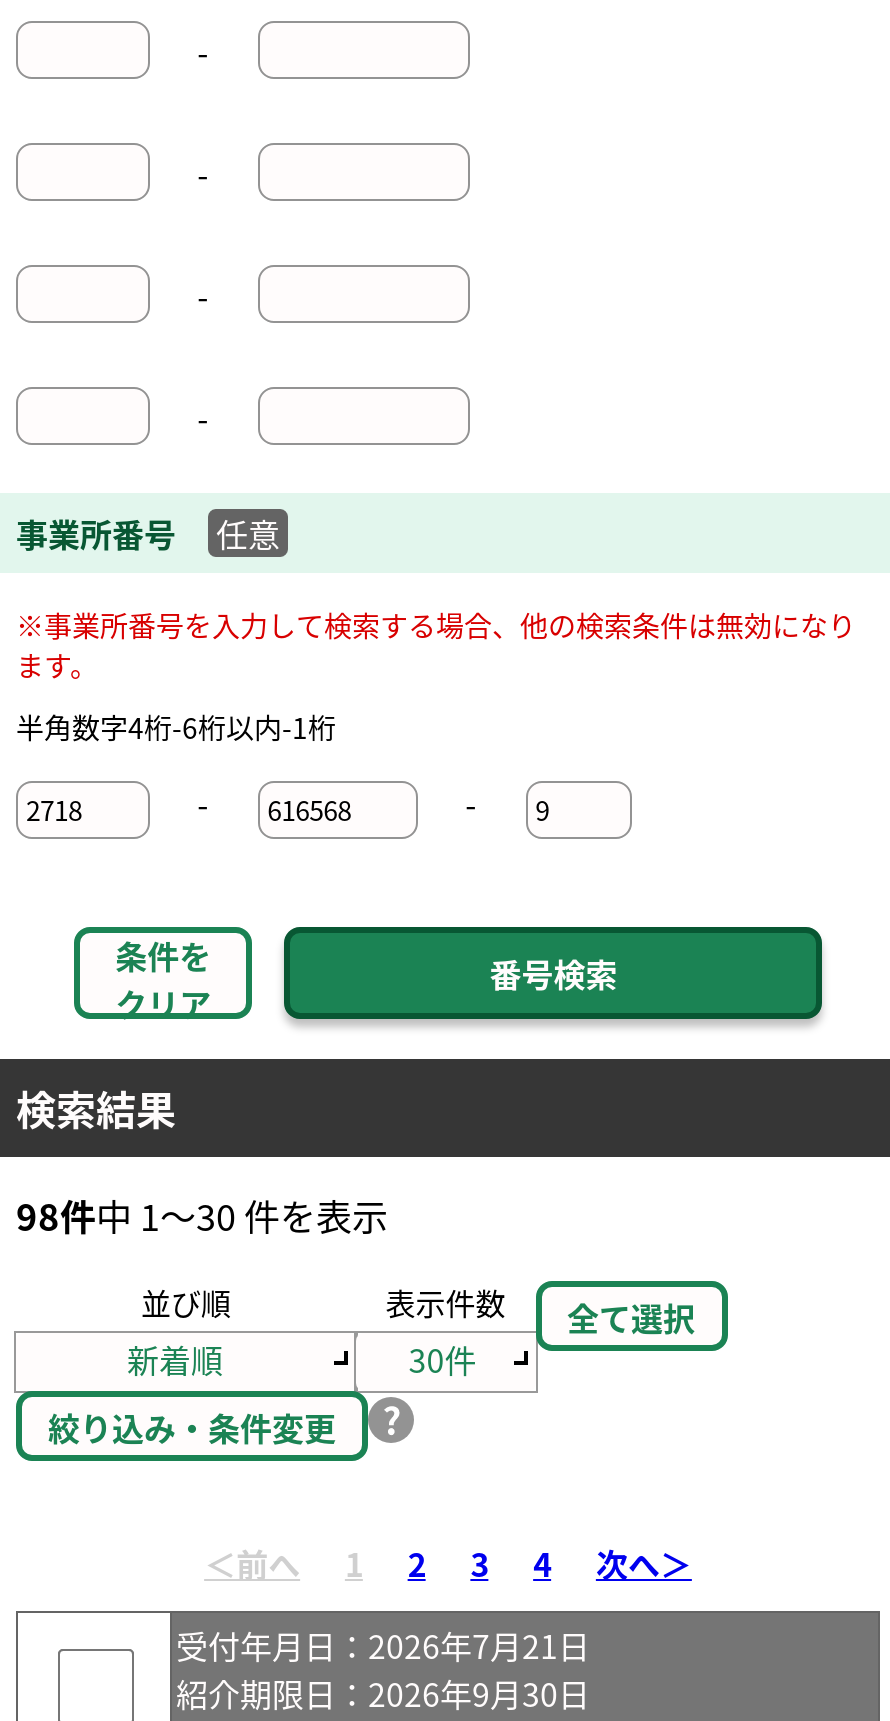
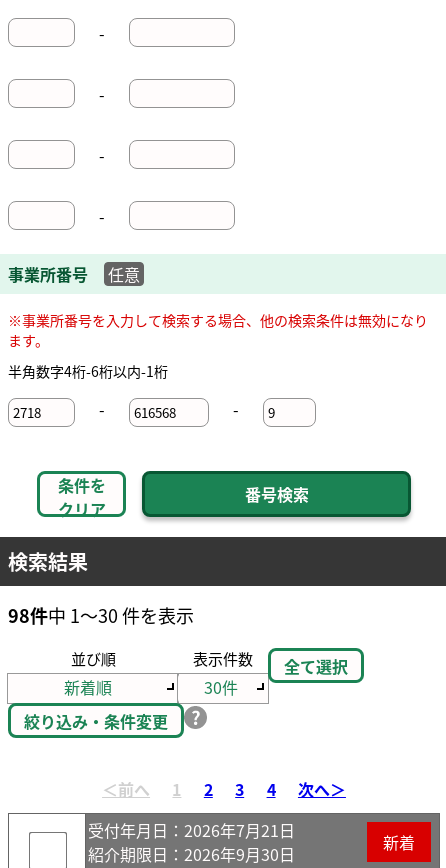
+ 新着
